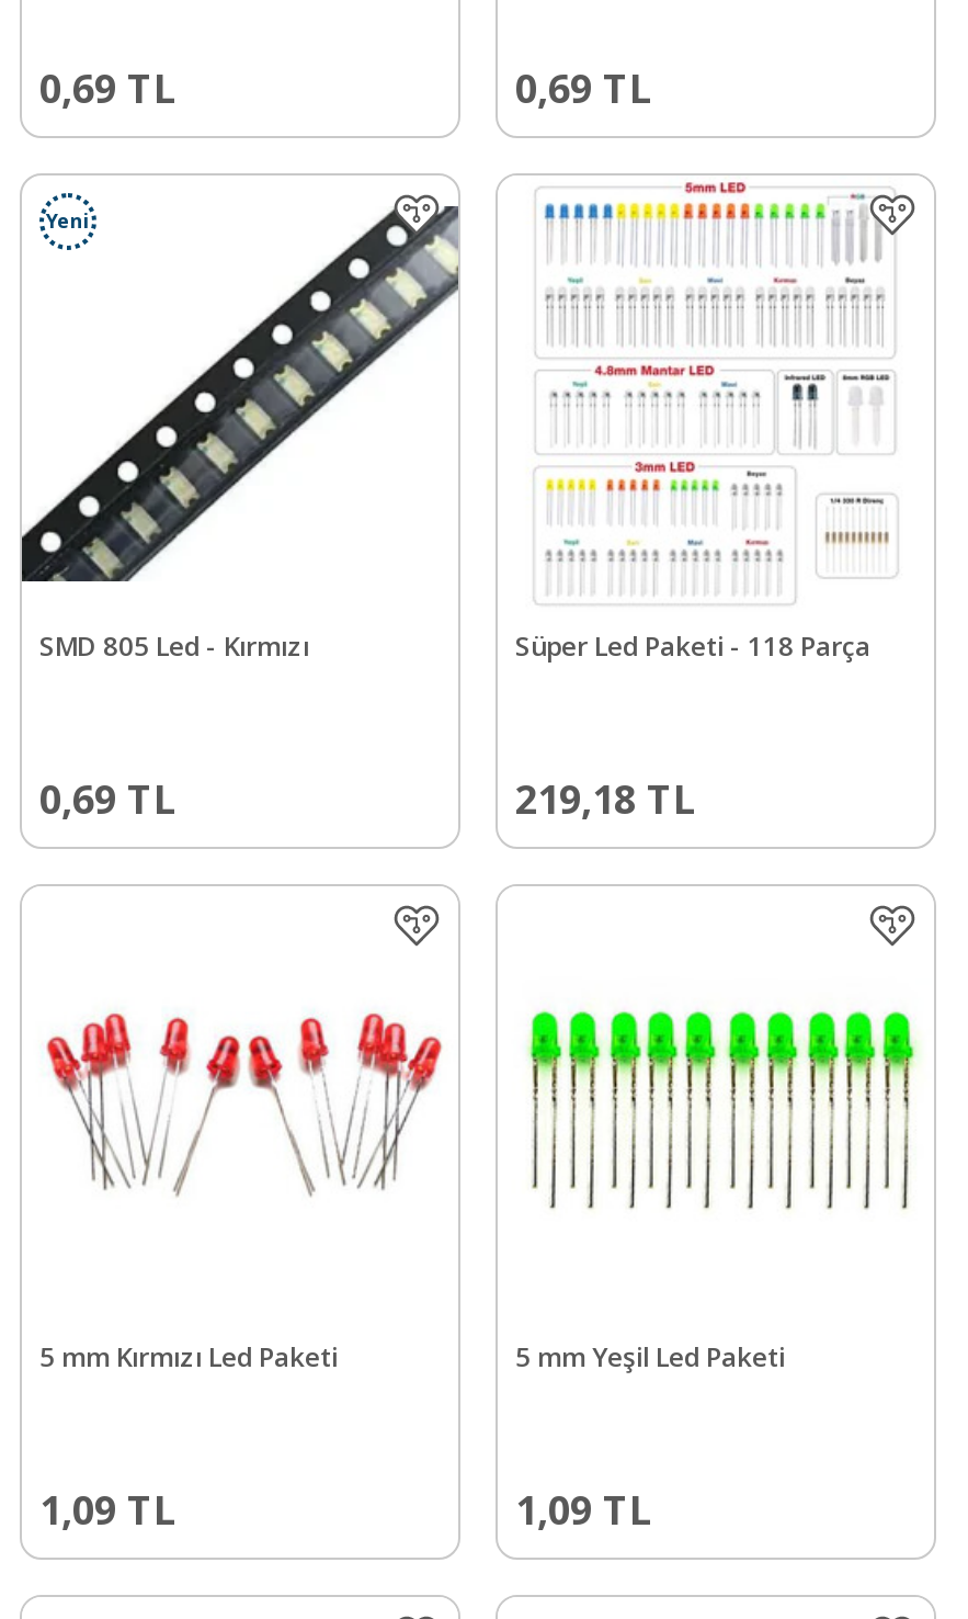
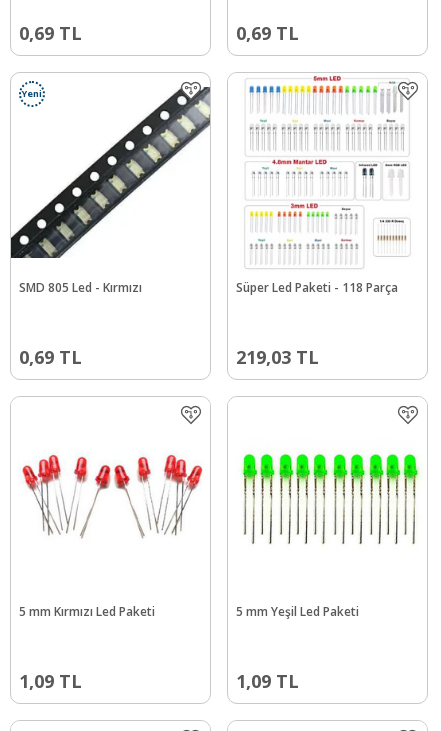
- 219,18 TL
+ 219,03 TL
